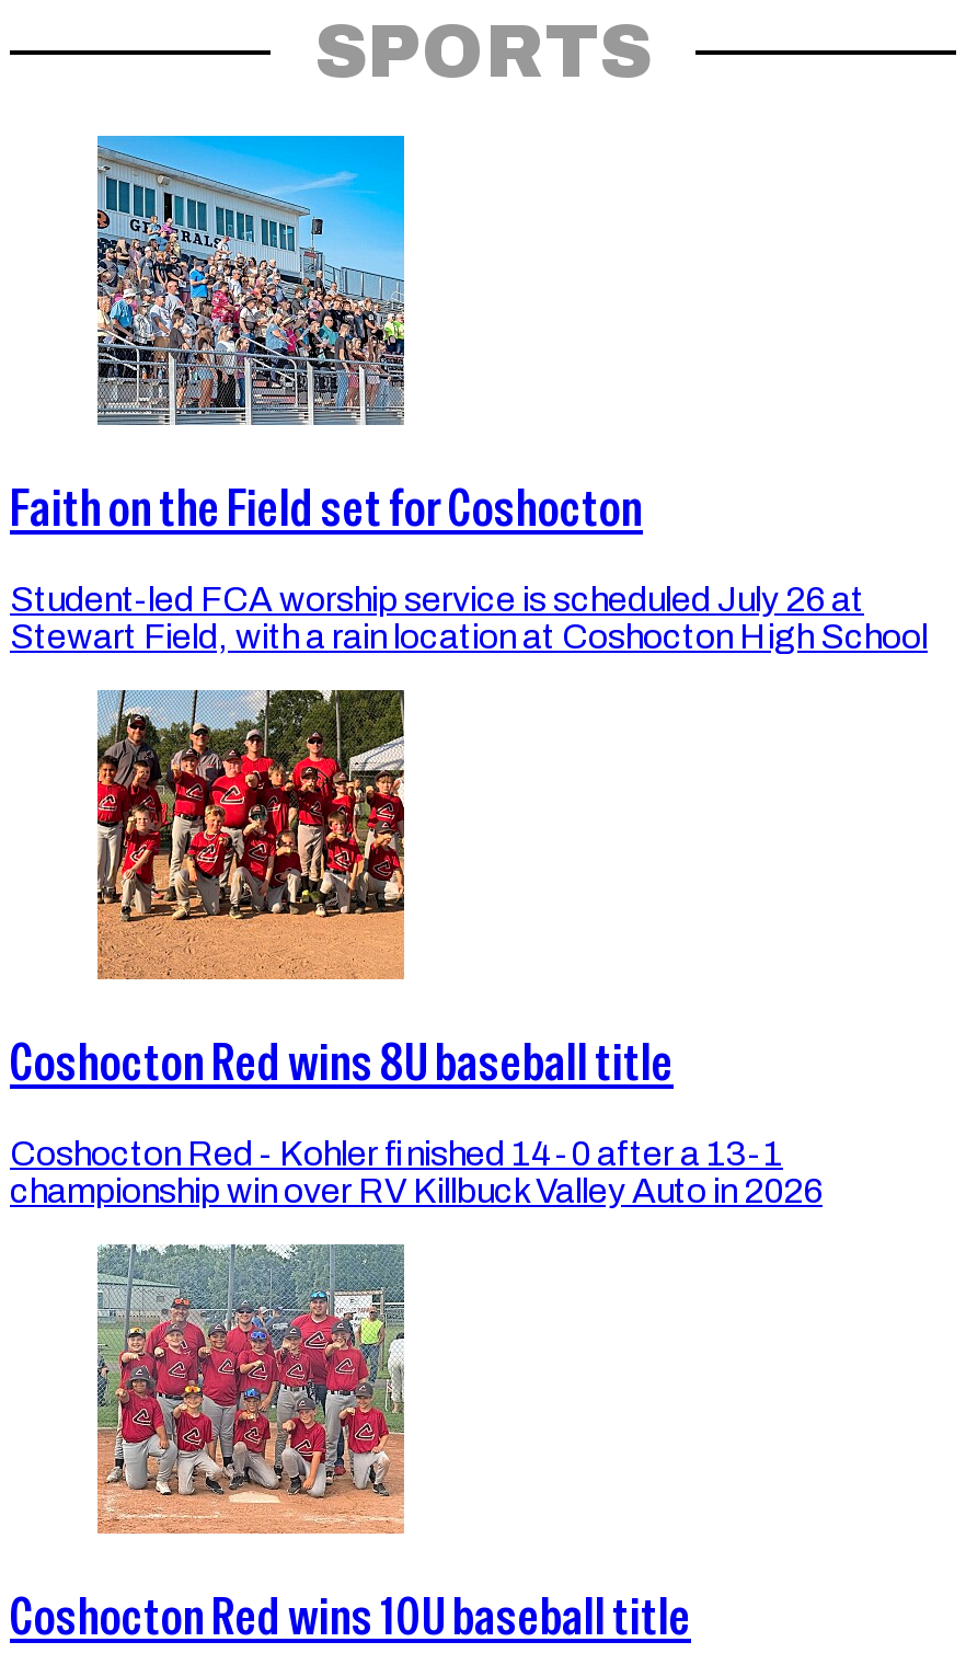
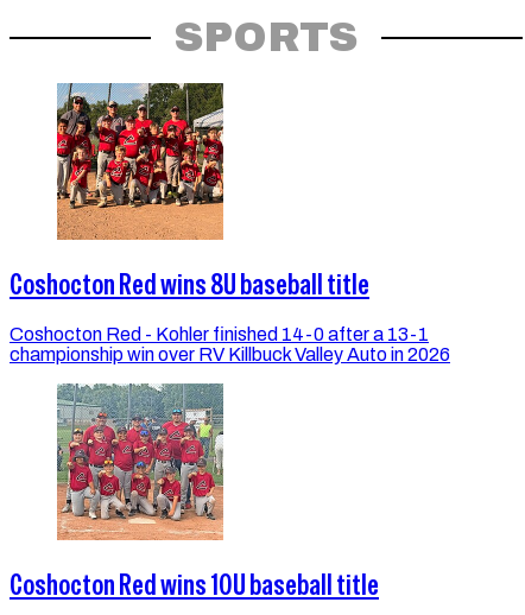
- [image]
- Faith on the Field set for Coshocton
- Student-led FCA worship service is scheduled July 26 at
- Stewart Field, with a rain location at Coshocton High School
